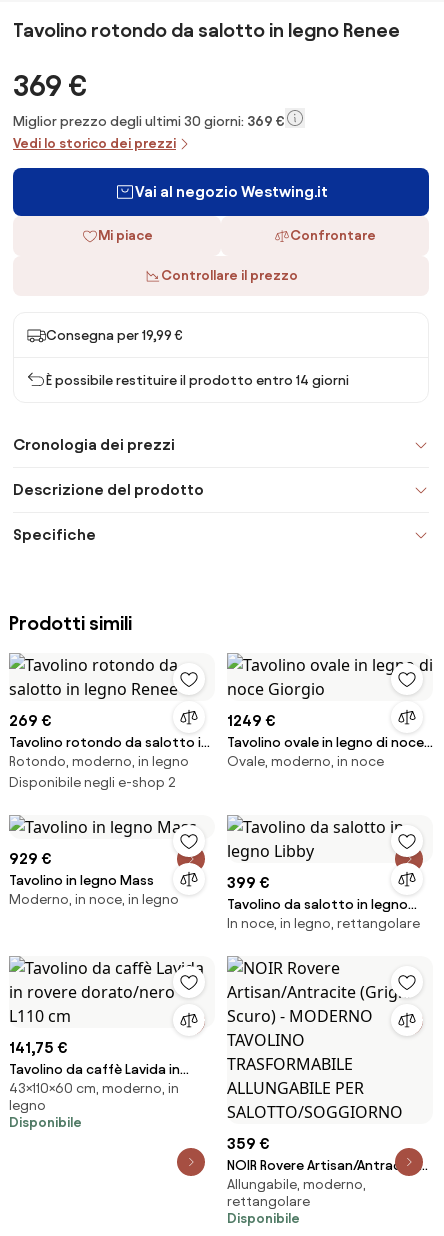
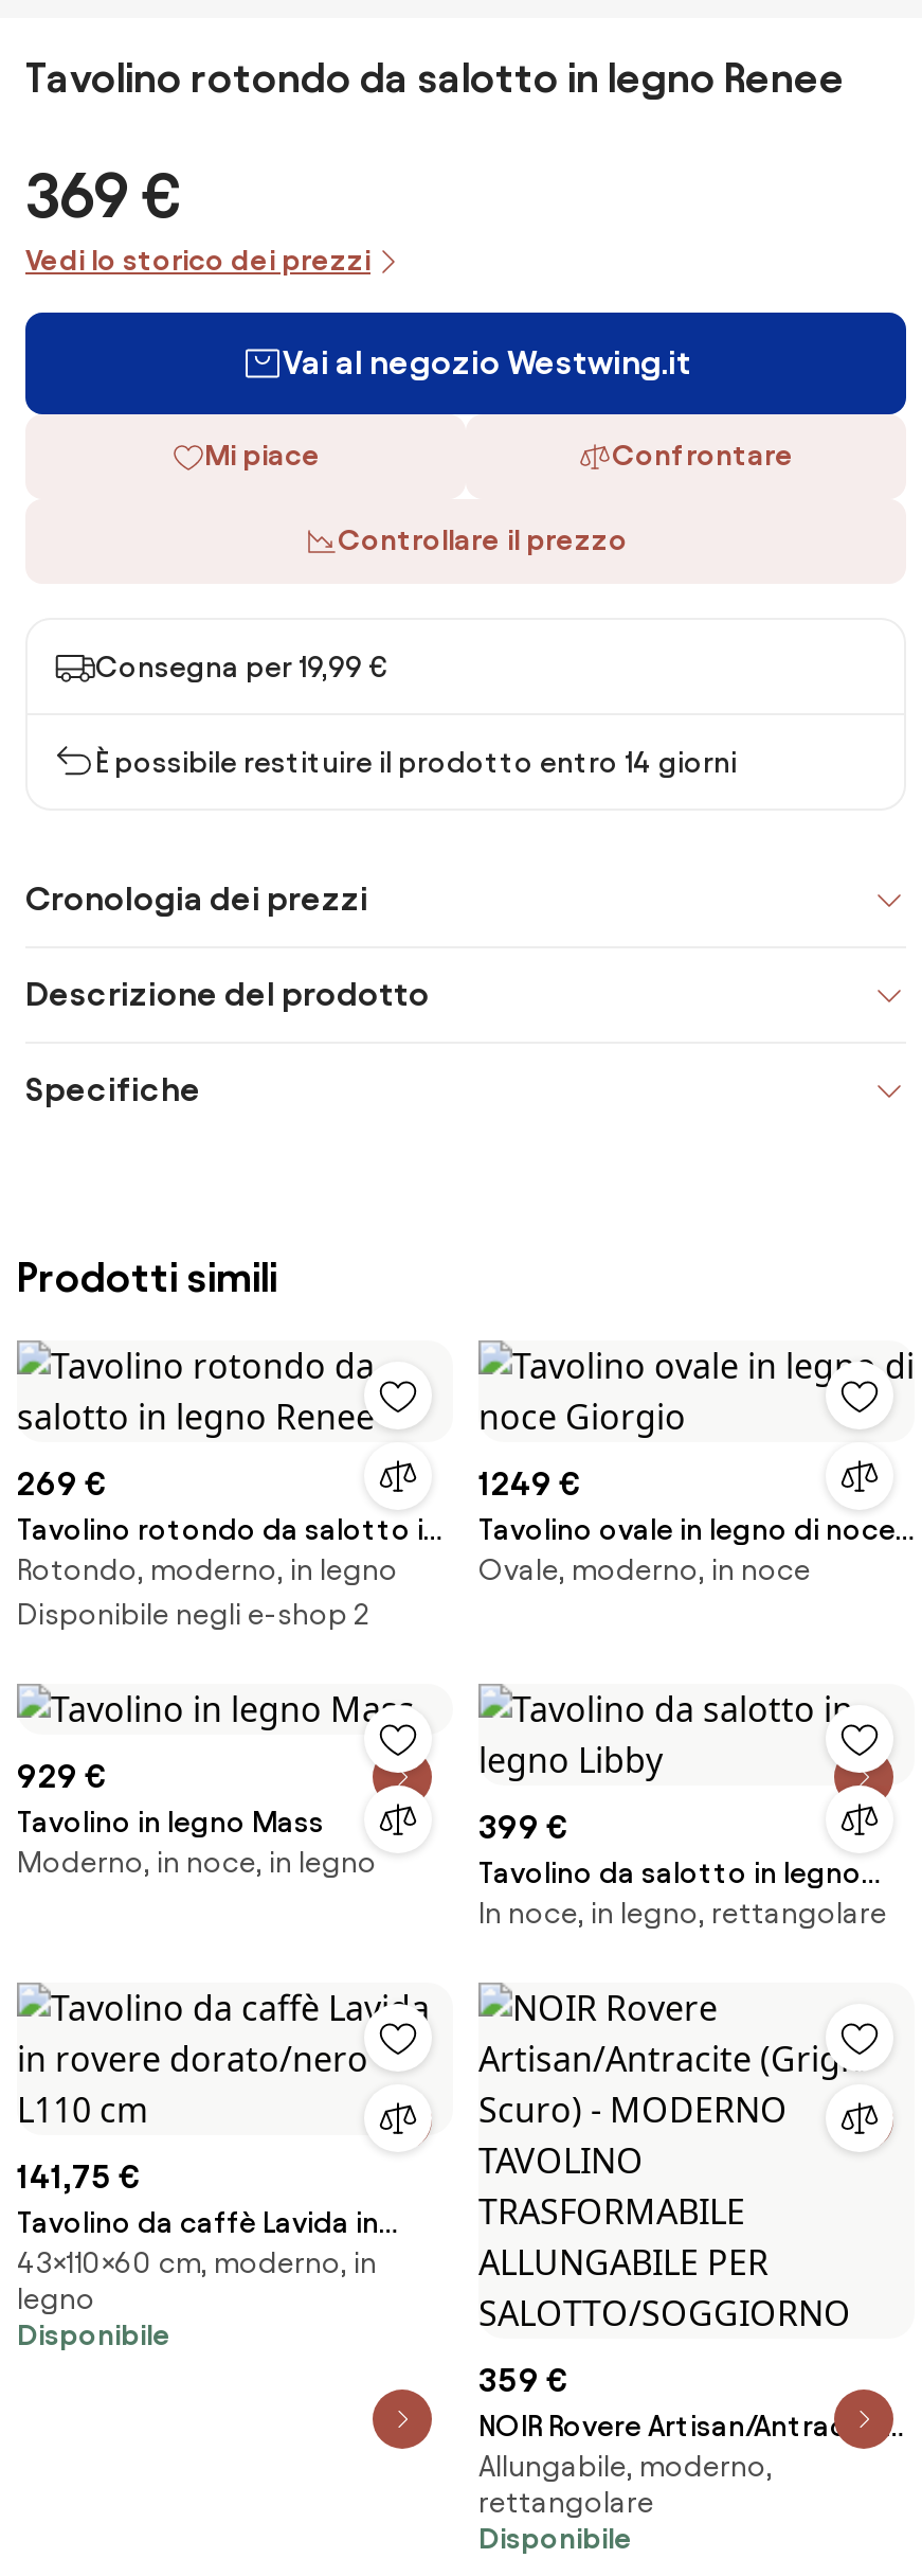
- Miglior prezzo degli ultimi 30 giorni: 369 €
